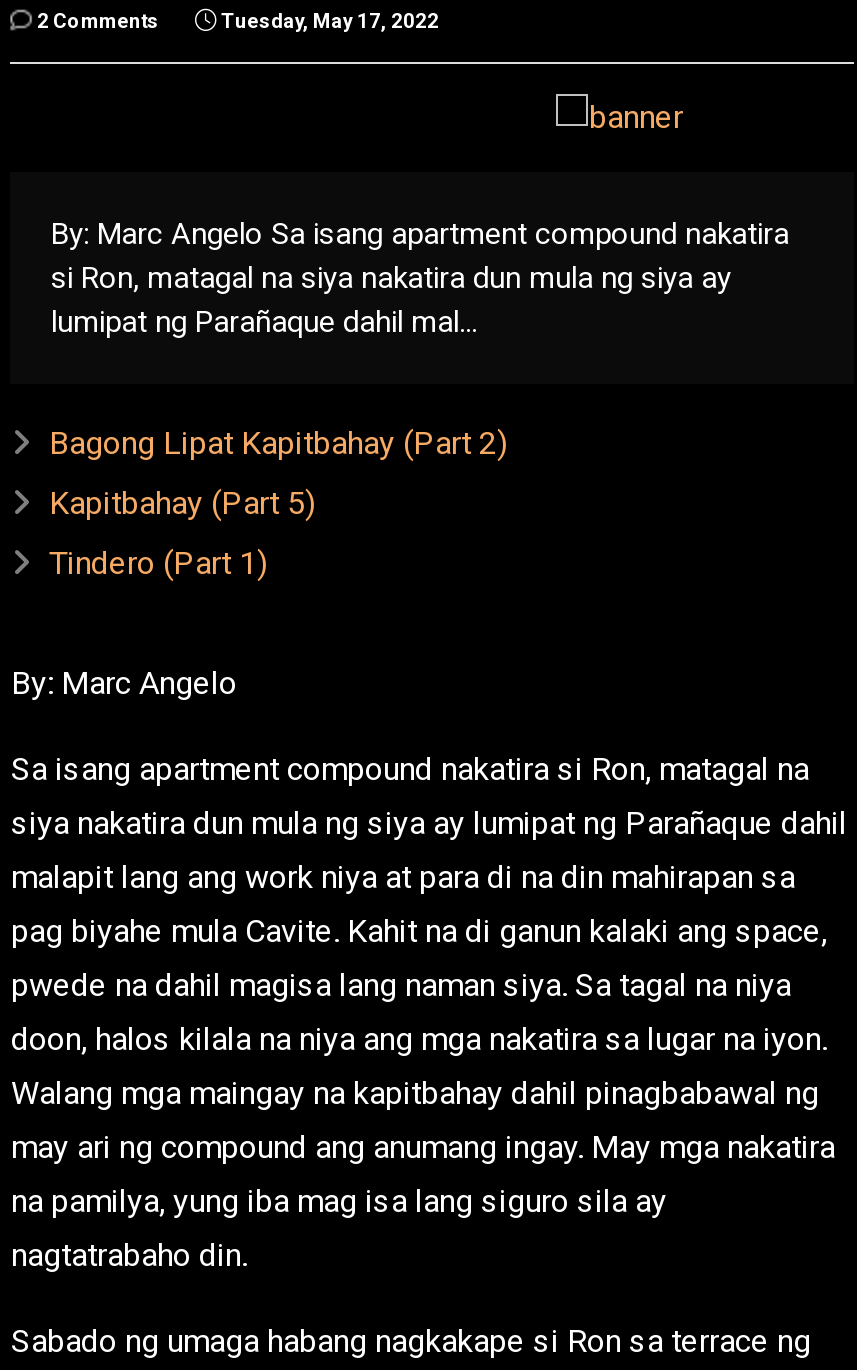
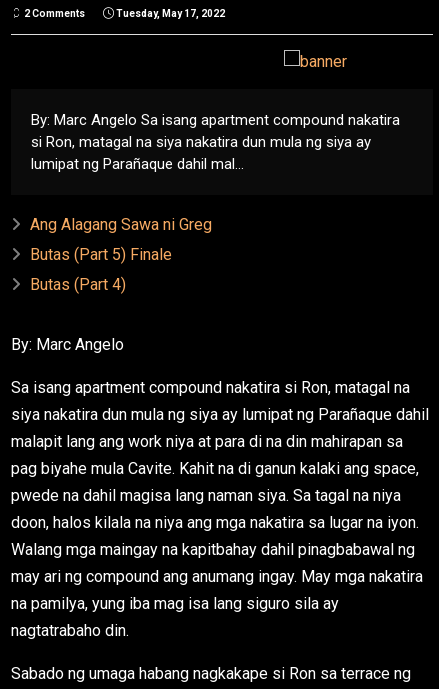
- Bagong Lipat Kapitbahay (Part 2)
+ Ang Alagang Sawa ni Greg

- Kapitbahay (Part 5)
+ Butas (Part 5) Finale

- Tindero (Part 1)
+ Butas (Part 4)
